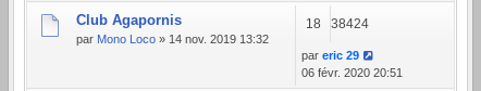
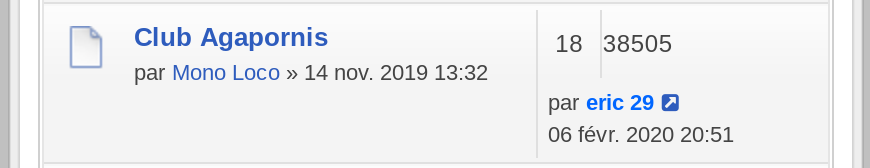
- 18 38424
+ 18 38505
